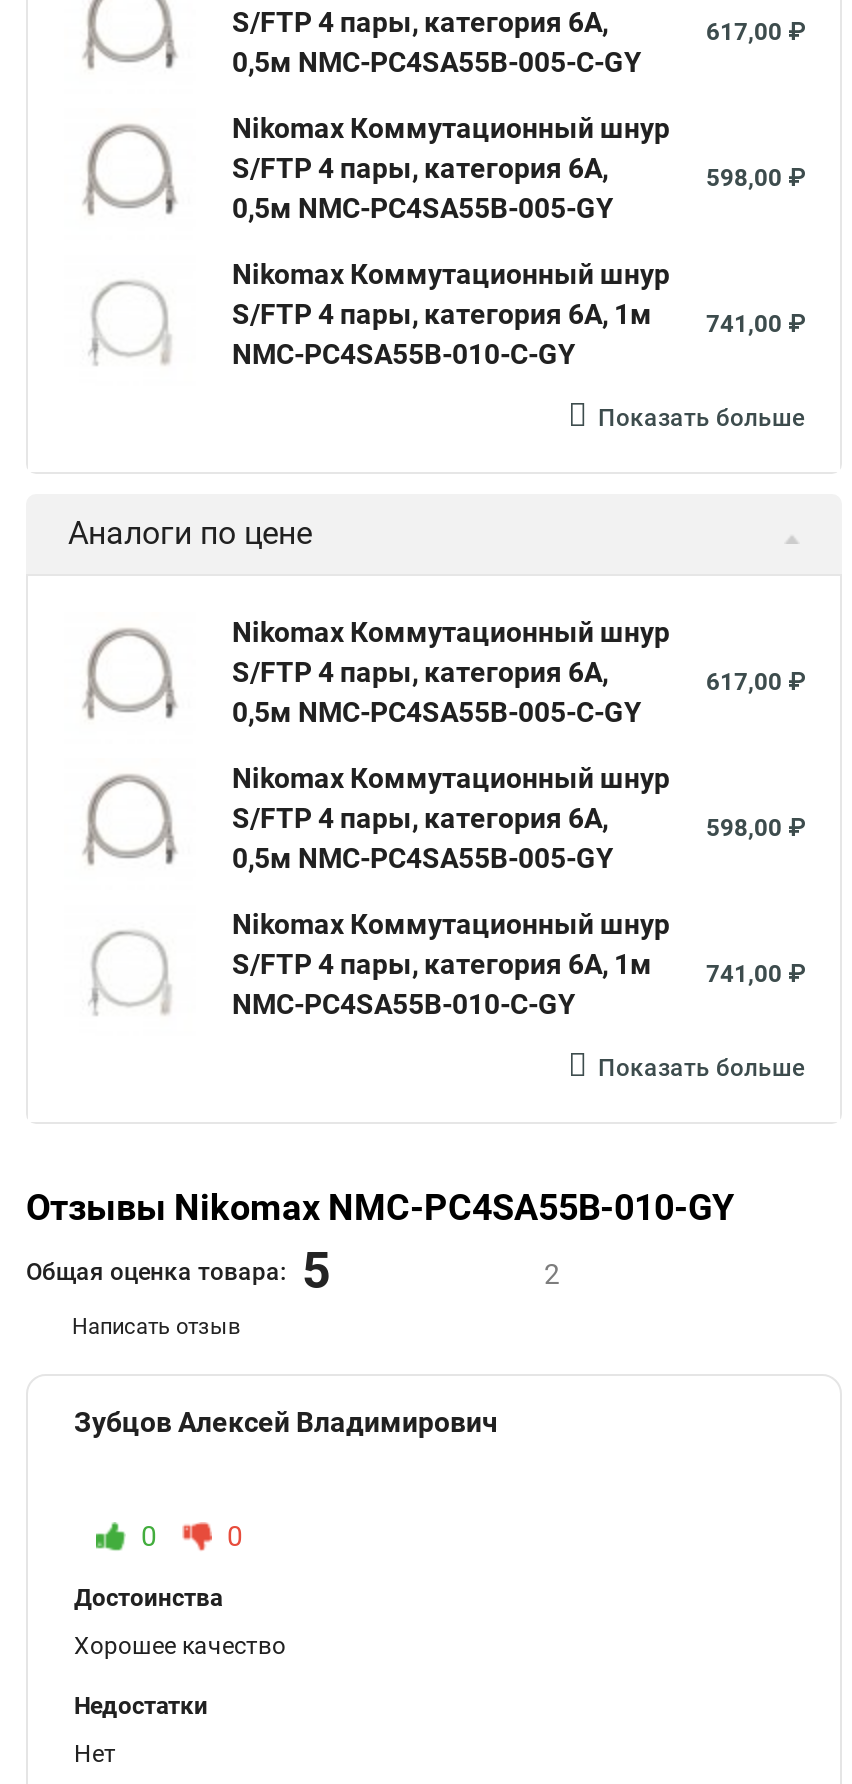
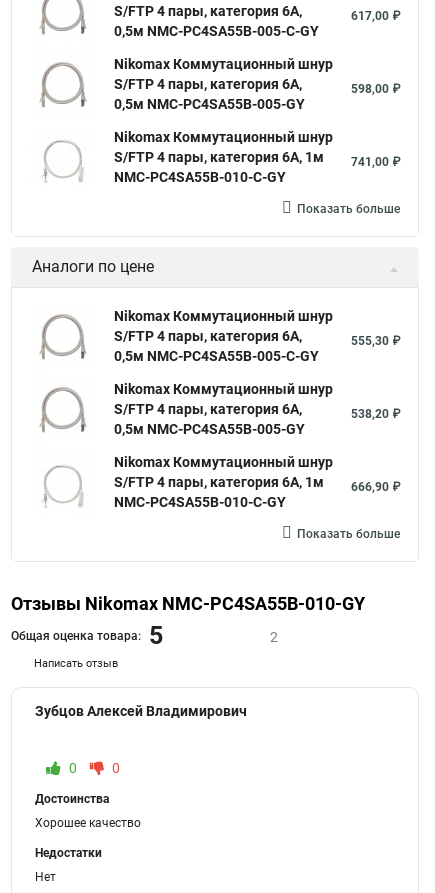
- 617,00 ₽
+ 555,30 ₽

- 598,00 ₽
+ 538,20 ₽

- S/FTP 4 пары, категория 6A, 1м 741,00 ₽
+ S/FTP 4 пары, категория 6A, 1м 666,90 ₽
